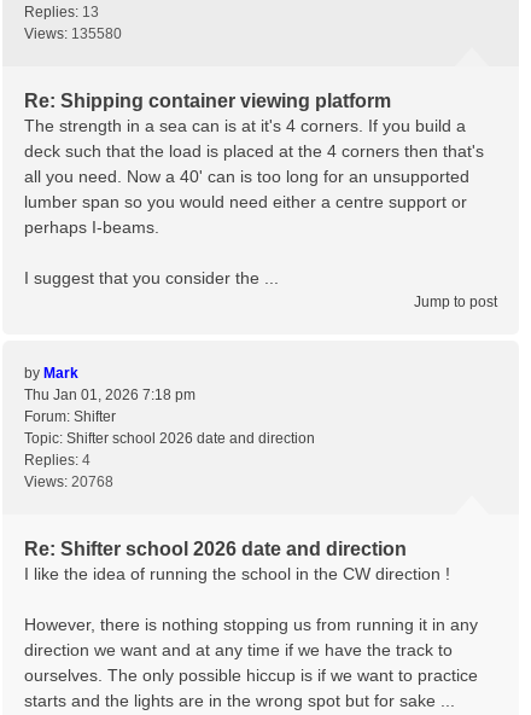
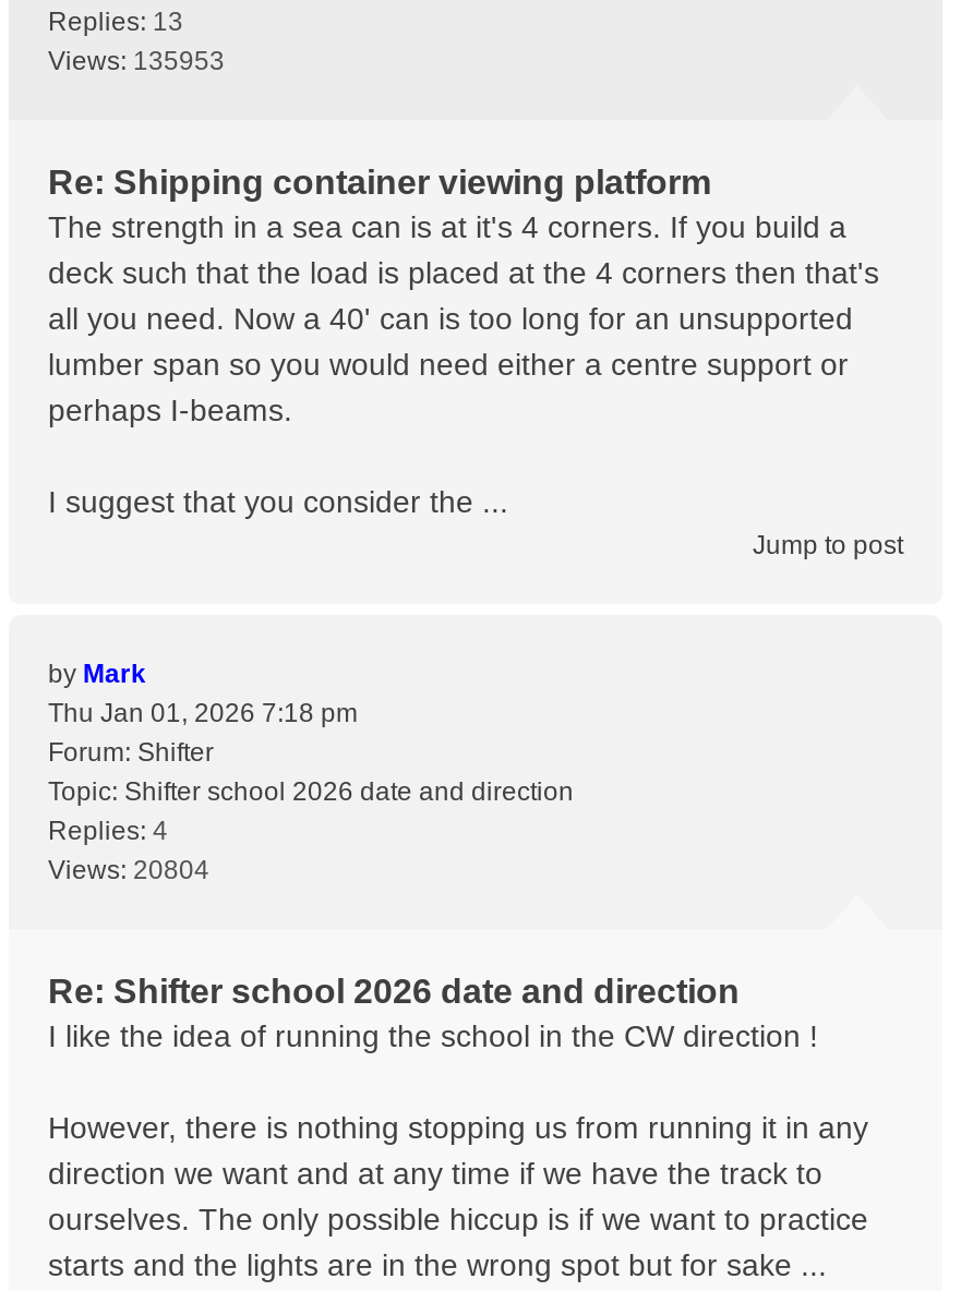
- Views: 135580
+ Views: 135953

- Views: 20768
+ Views: 20804
